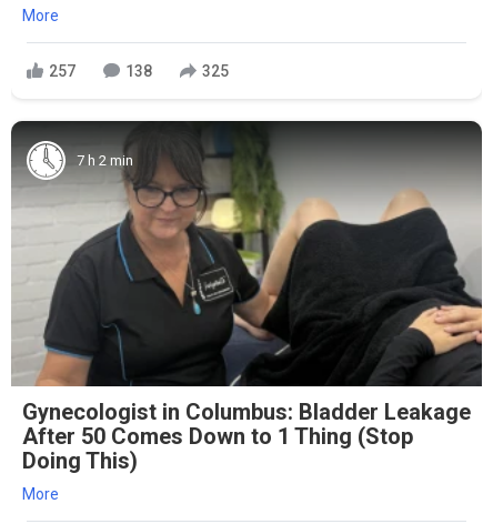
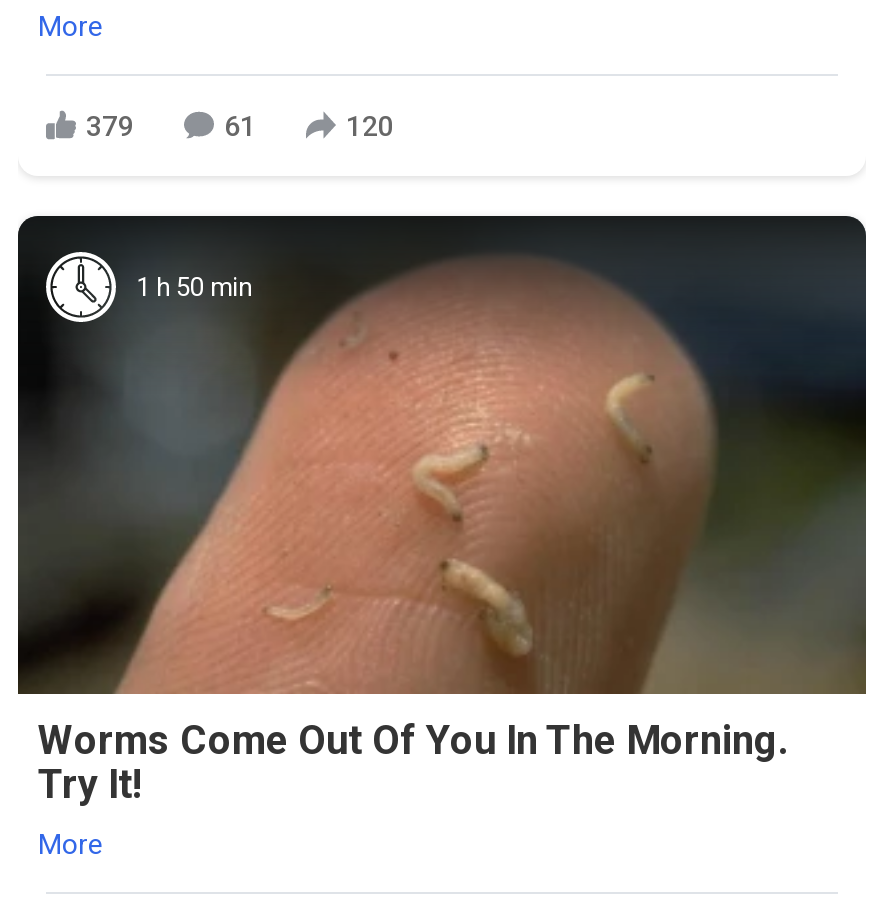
- 257
- 138
- 325
+ 379
+ 61
+ 120

- [image]
- 7 h 2 min
+ [image]
+ 1 h 50 min

- Gynecologist in Columbus: Bladder Leakage
- After 50 Comes Down to 1 Thing (Stop
- Doing This)
+ Worms Come Out Of You In The Morning.
+ Try It!
